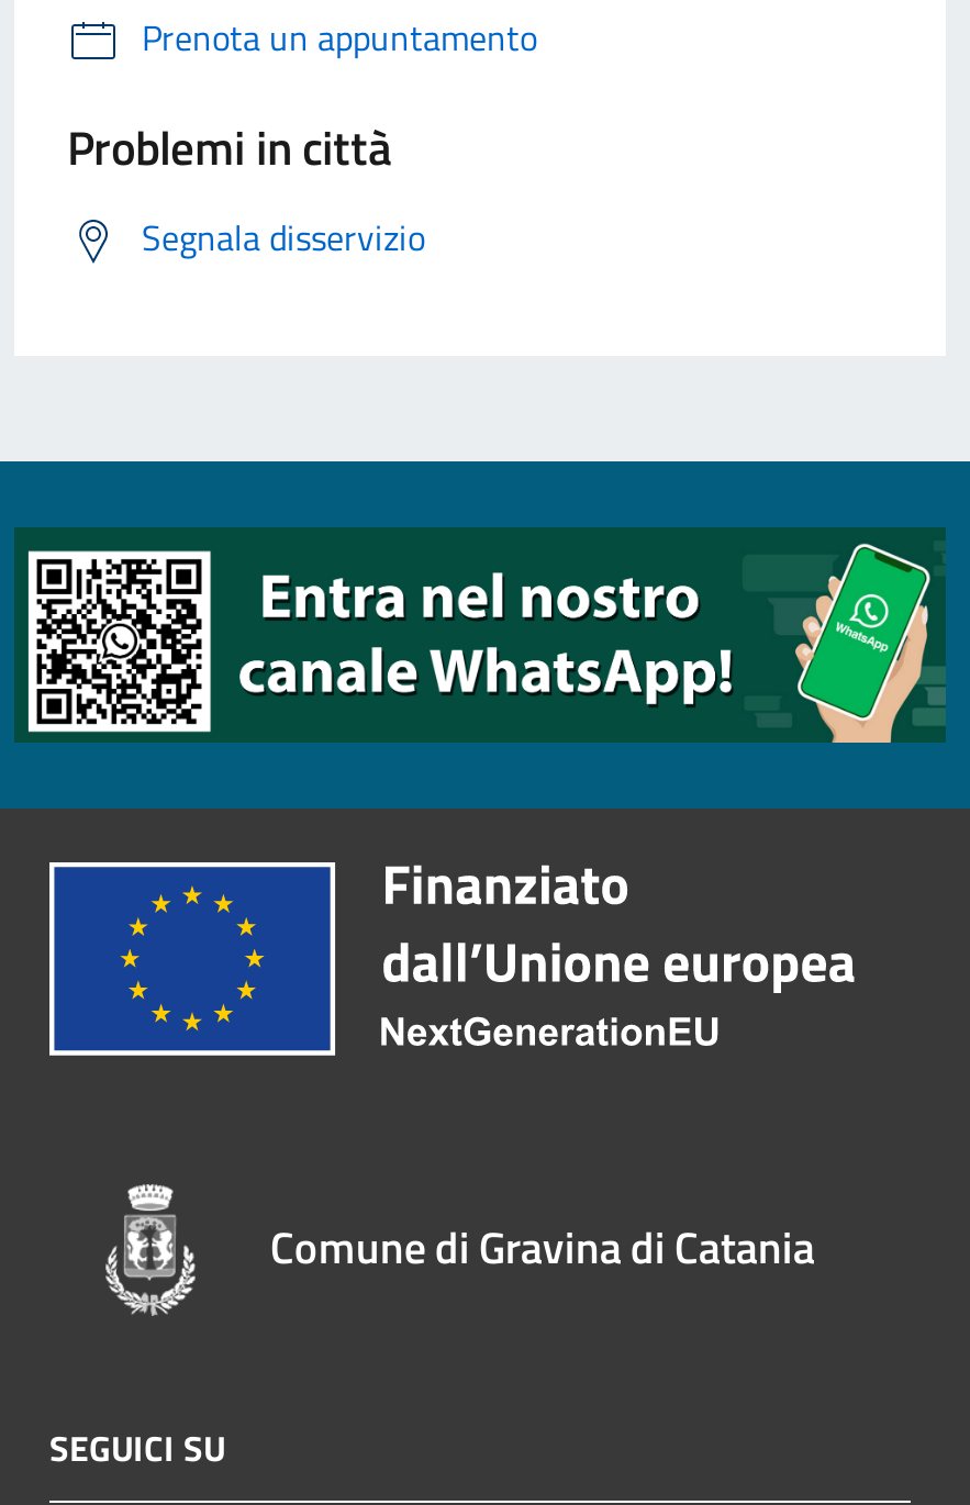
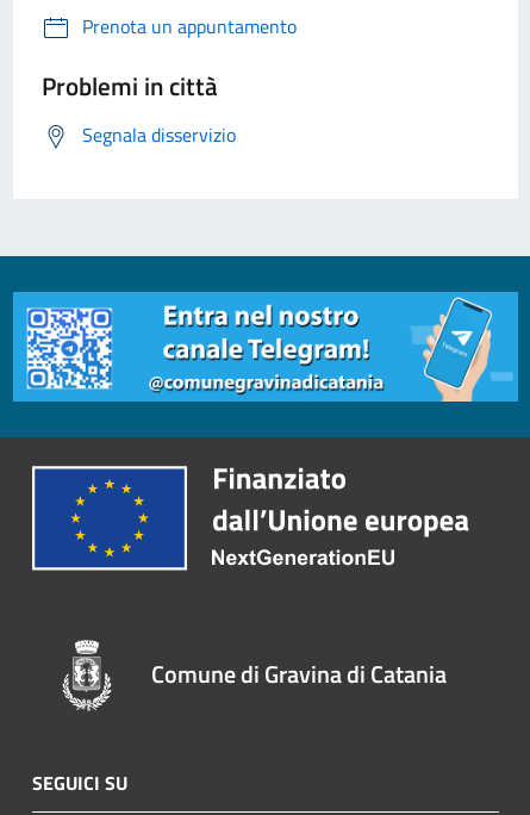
- [image]
+ [image]
